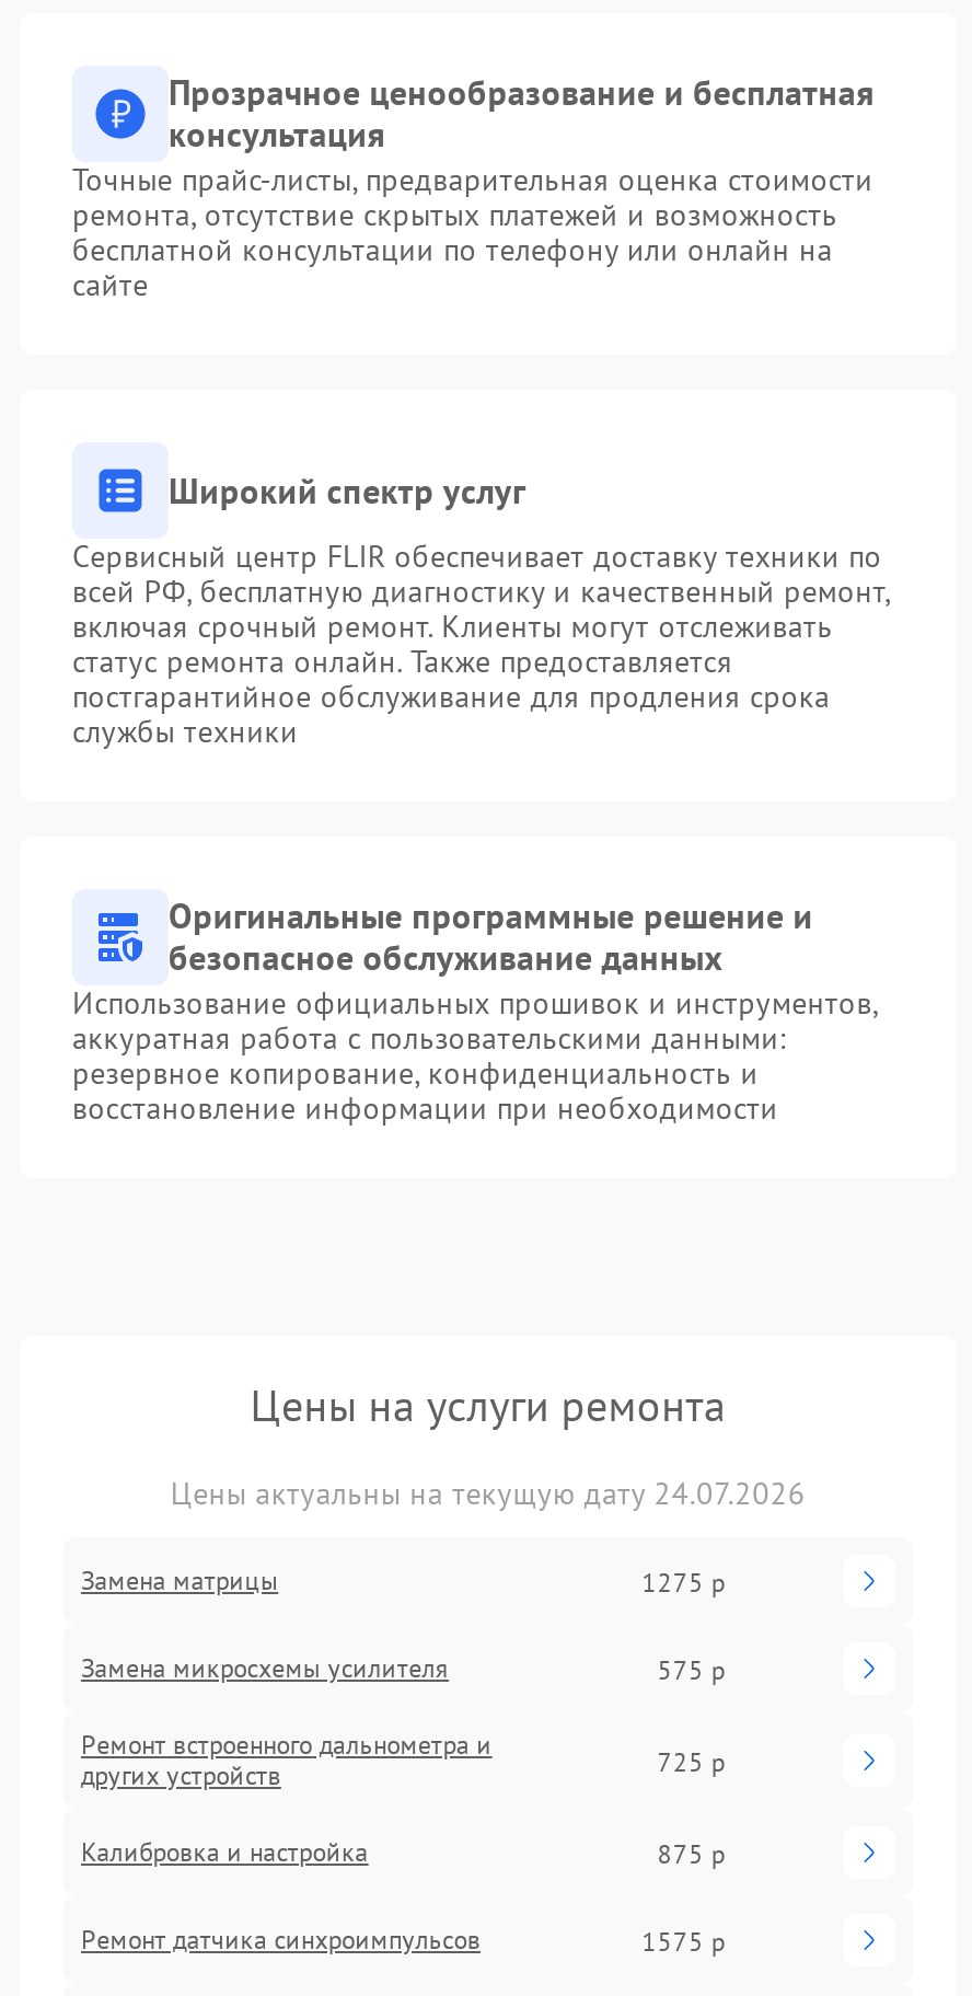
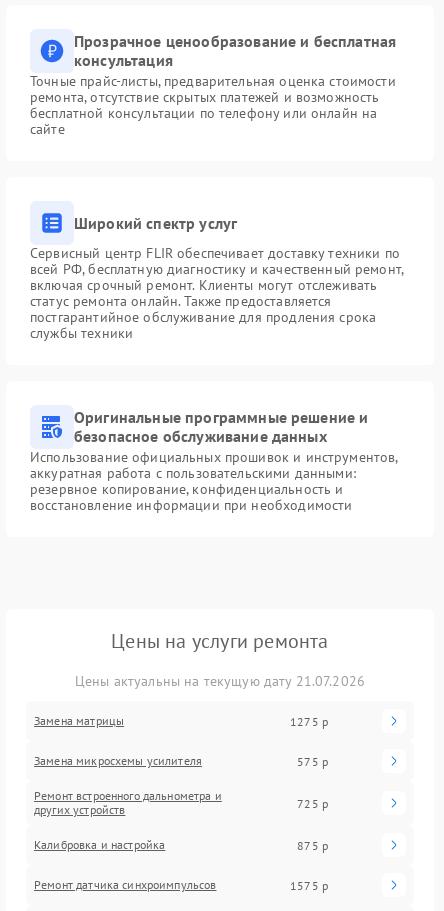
- Цены актуальны на текущую дату 24.07.2026
+ Цены актуальны на текущую дату 21.07.2026
